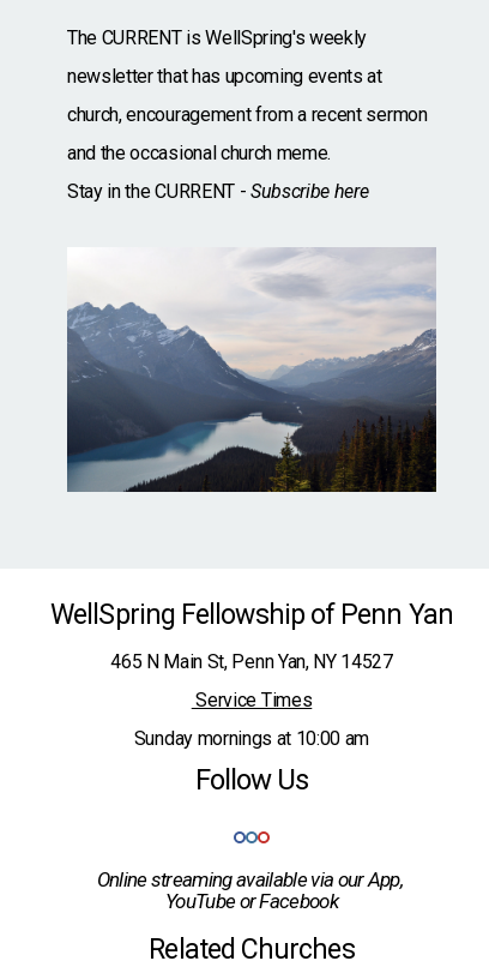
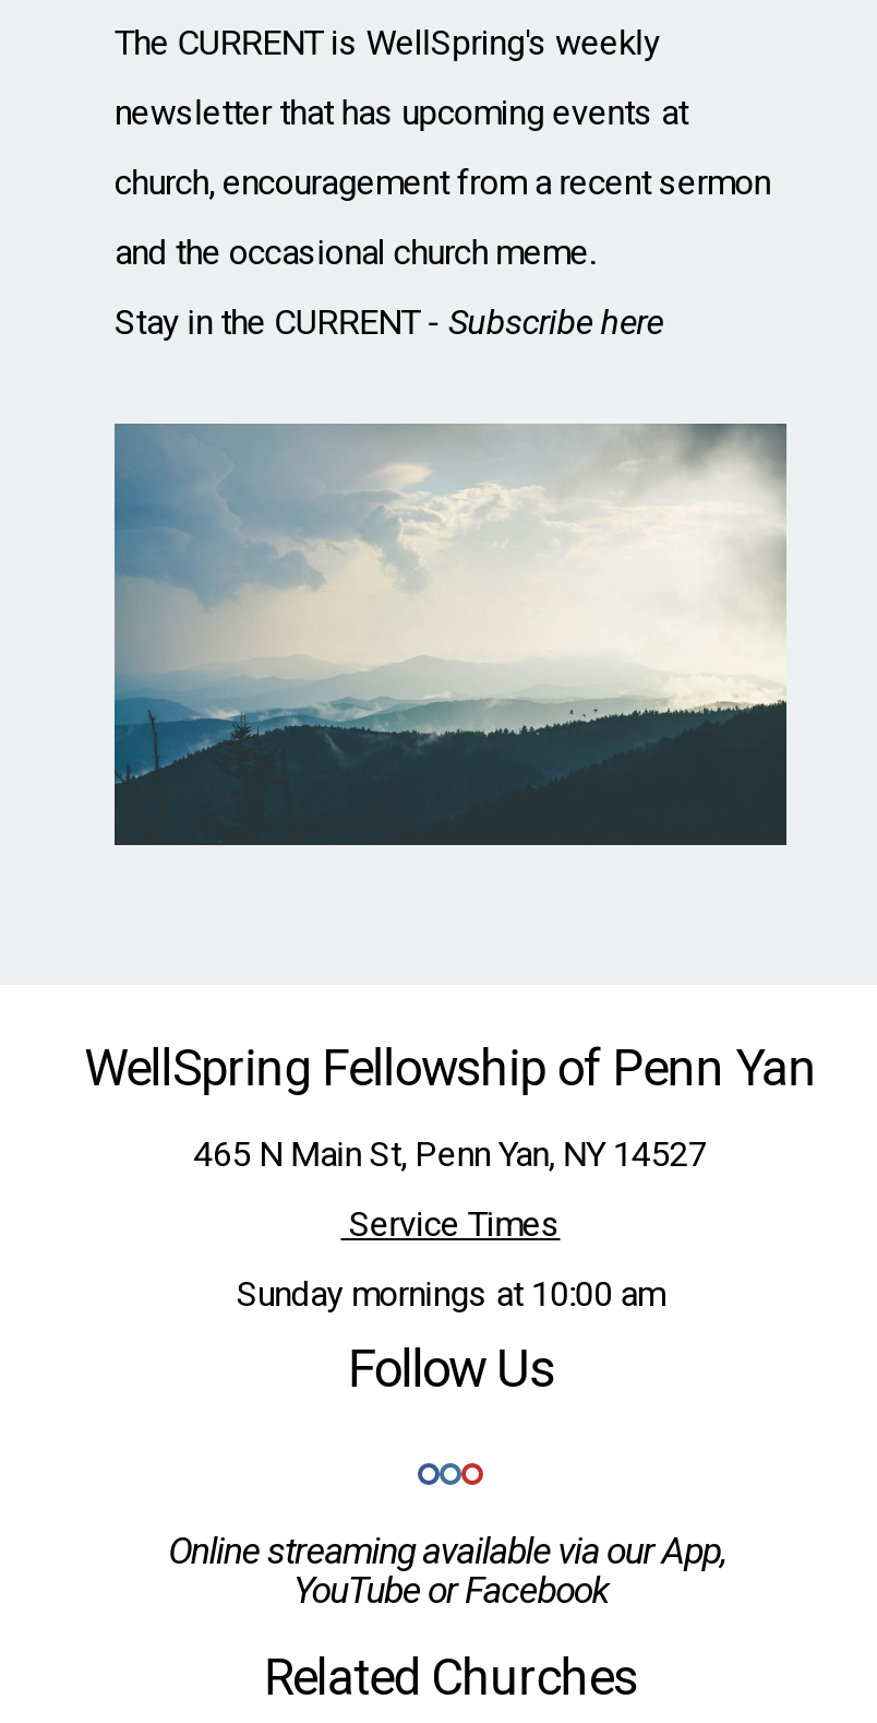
- [image]
+ [image]
